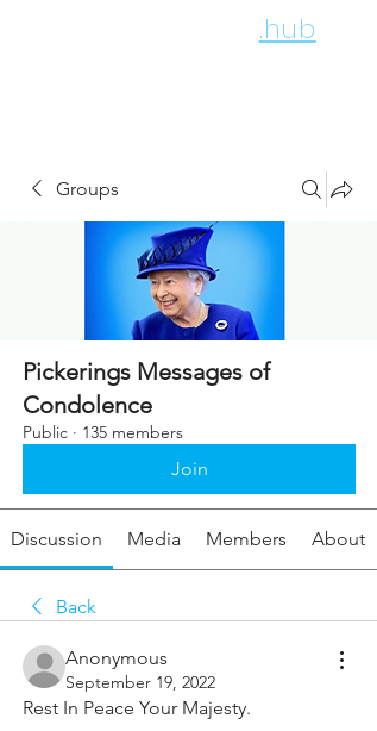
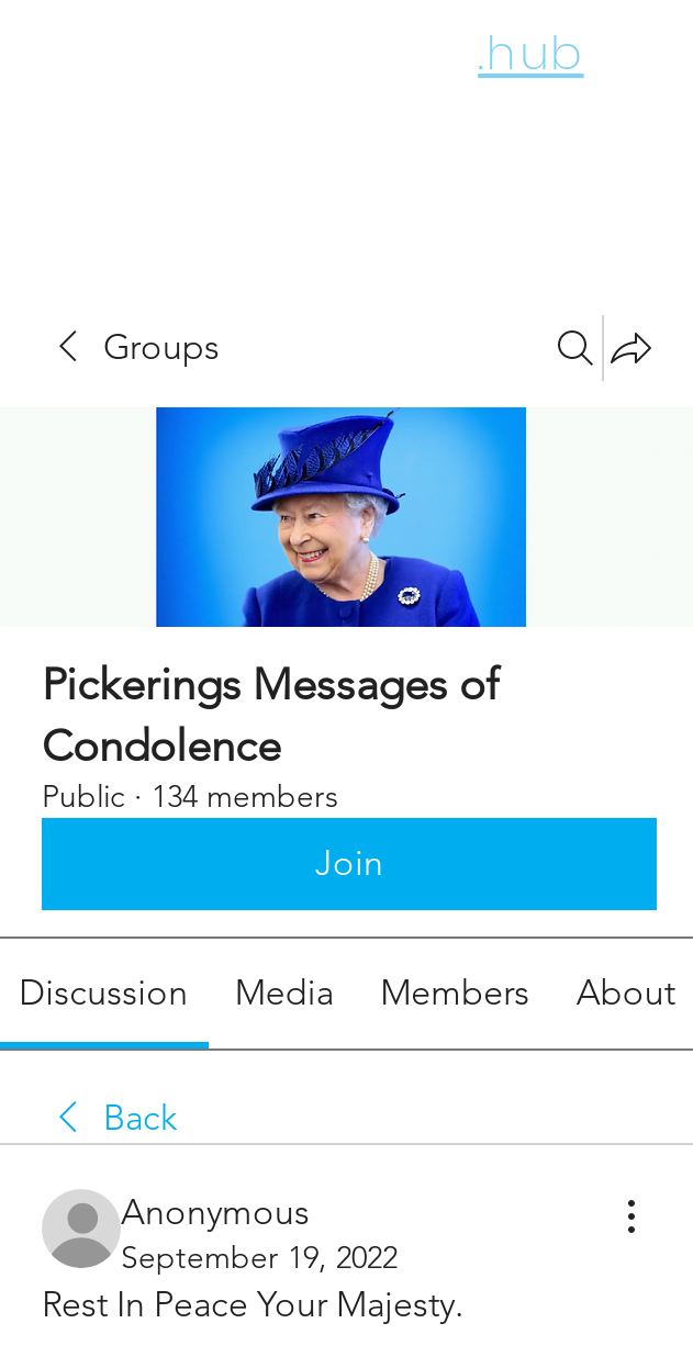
- Public · 135 members
+ Public · 134 members
